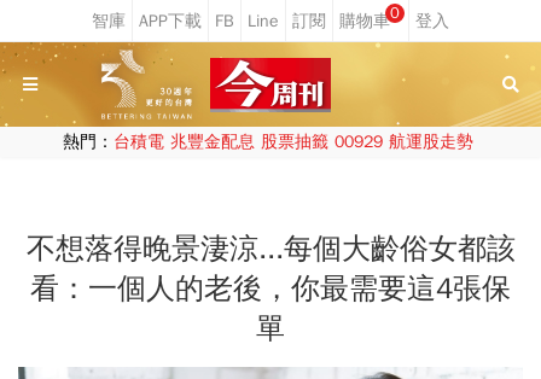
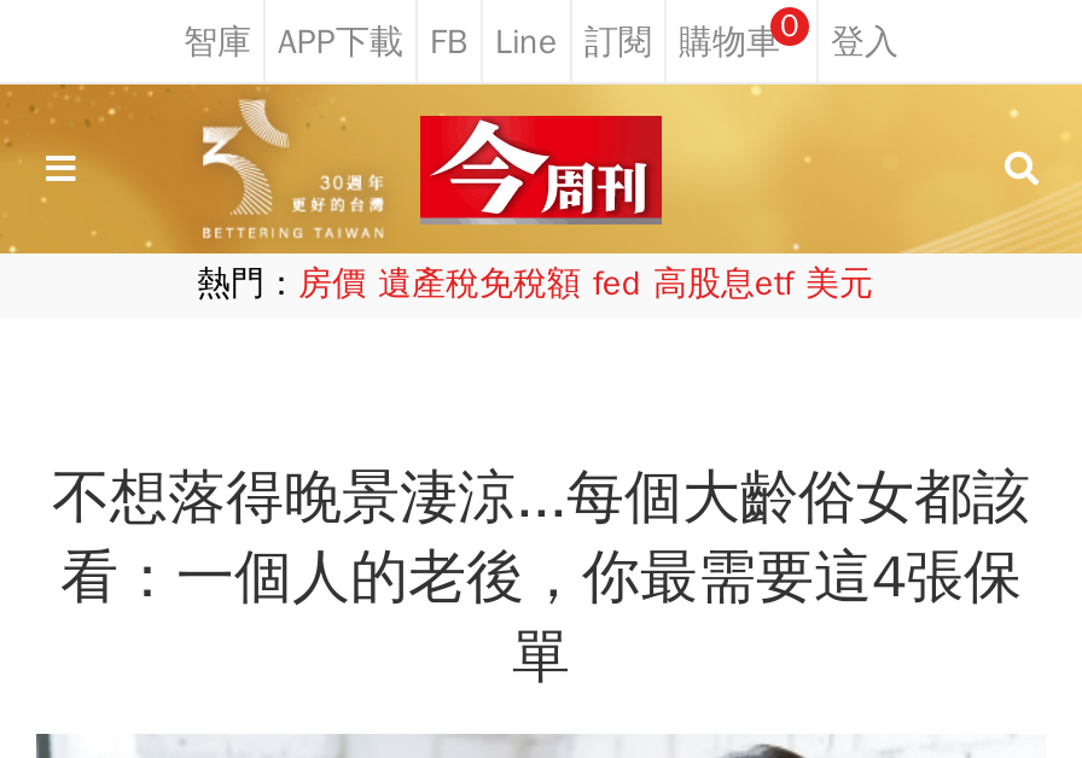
- 熱門：台積電 兆豐金配息 股票抽籤 00929 航運股走勢
+ 熱門：房價 遺產稅免稅額 fed 高股息etf 美元
